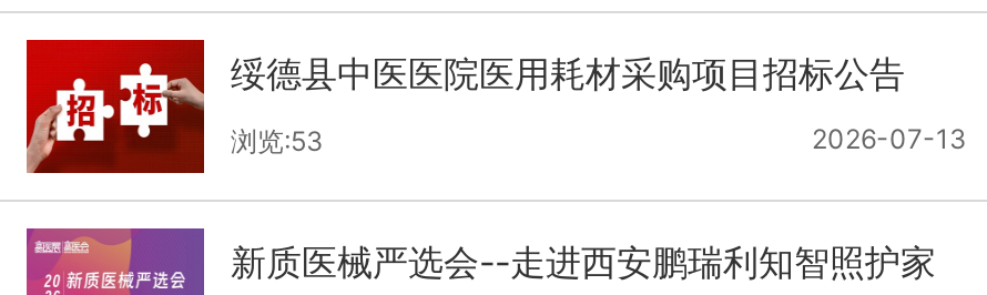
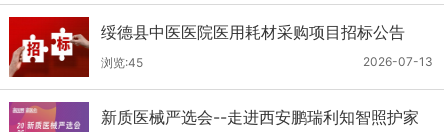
- 浏览:53
+ 浏览:45
